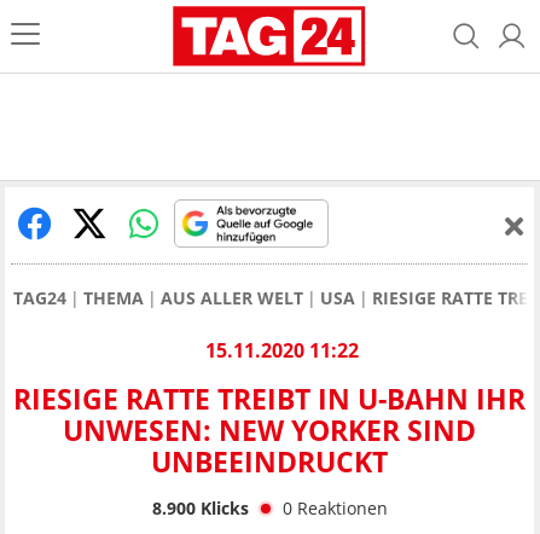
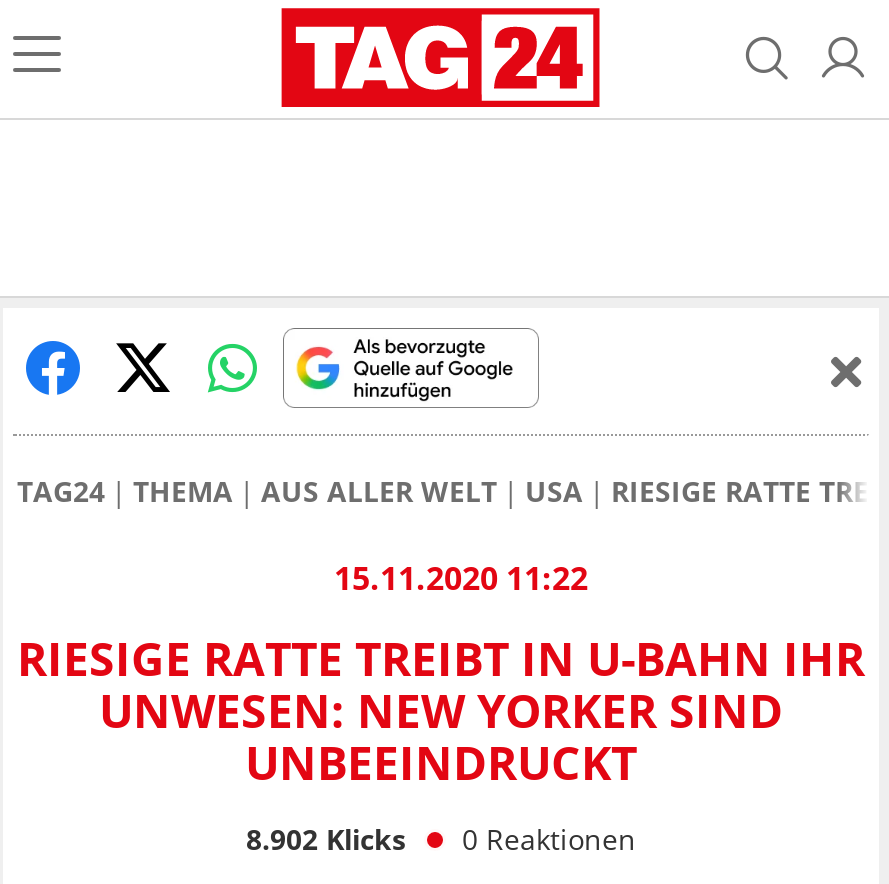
- 8.900 Klicks 0 Reaktionen
+ 8.902 Klicks 0 Reaktionen
